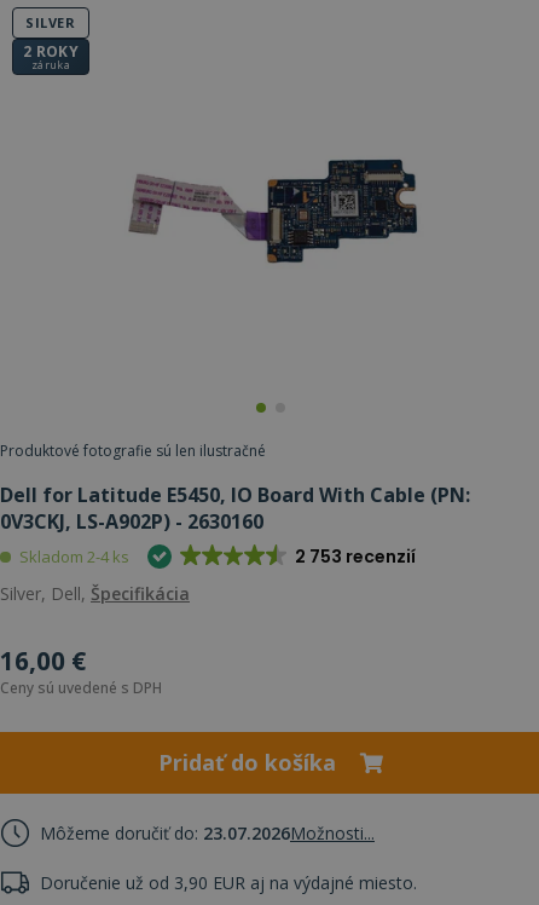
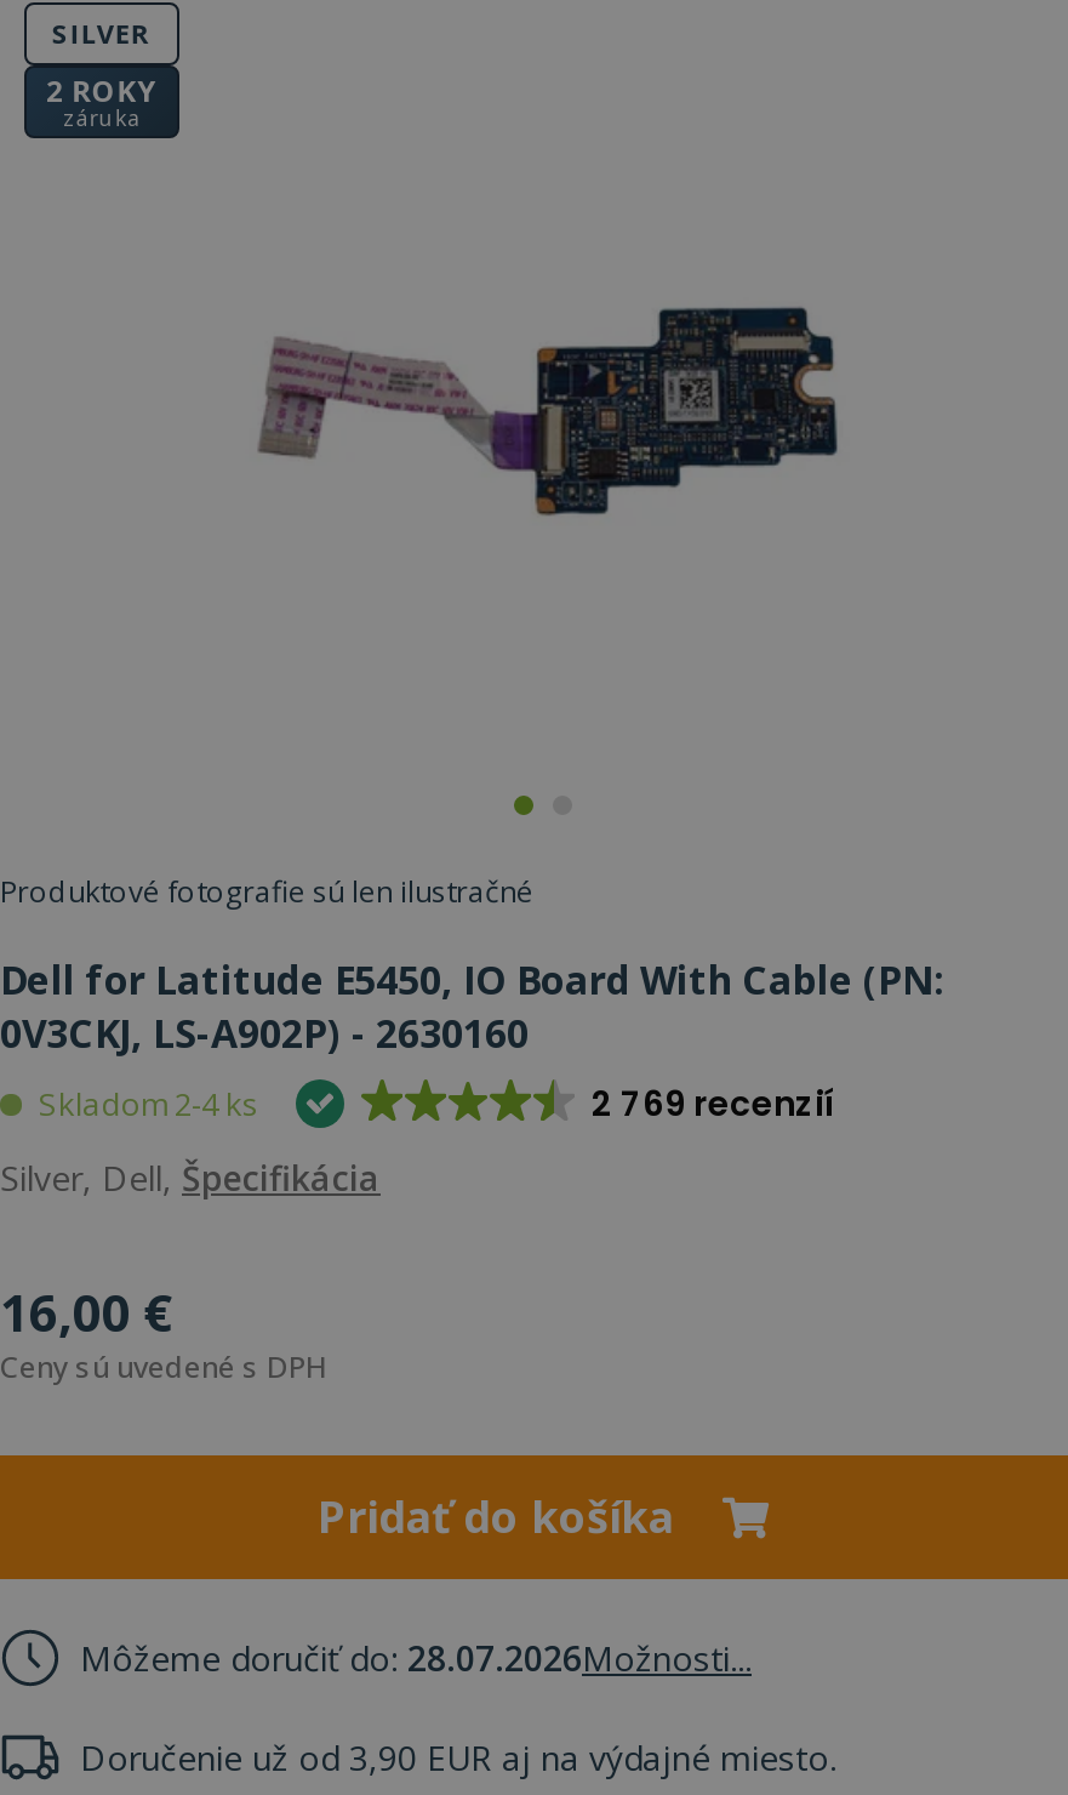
- 2 753 recenzií
+ 2 769 recenzií

- Môžeme doručiť do: 23.07.2026Možnosti...
+ Môžeme doručiť do: 28.07.2026Možnosti...
